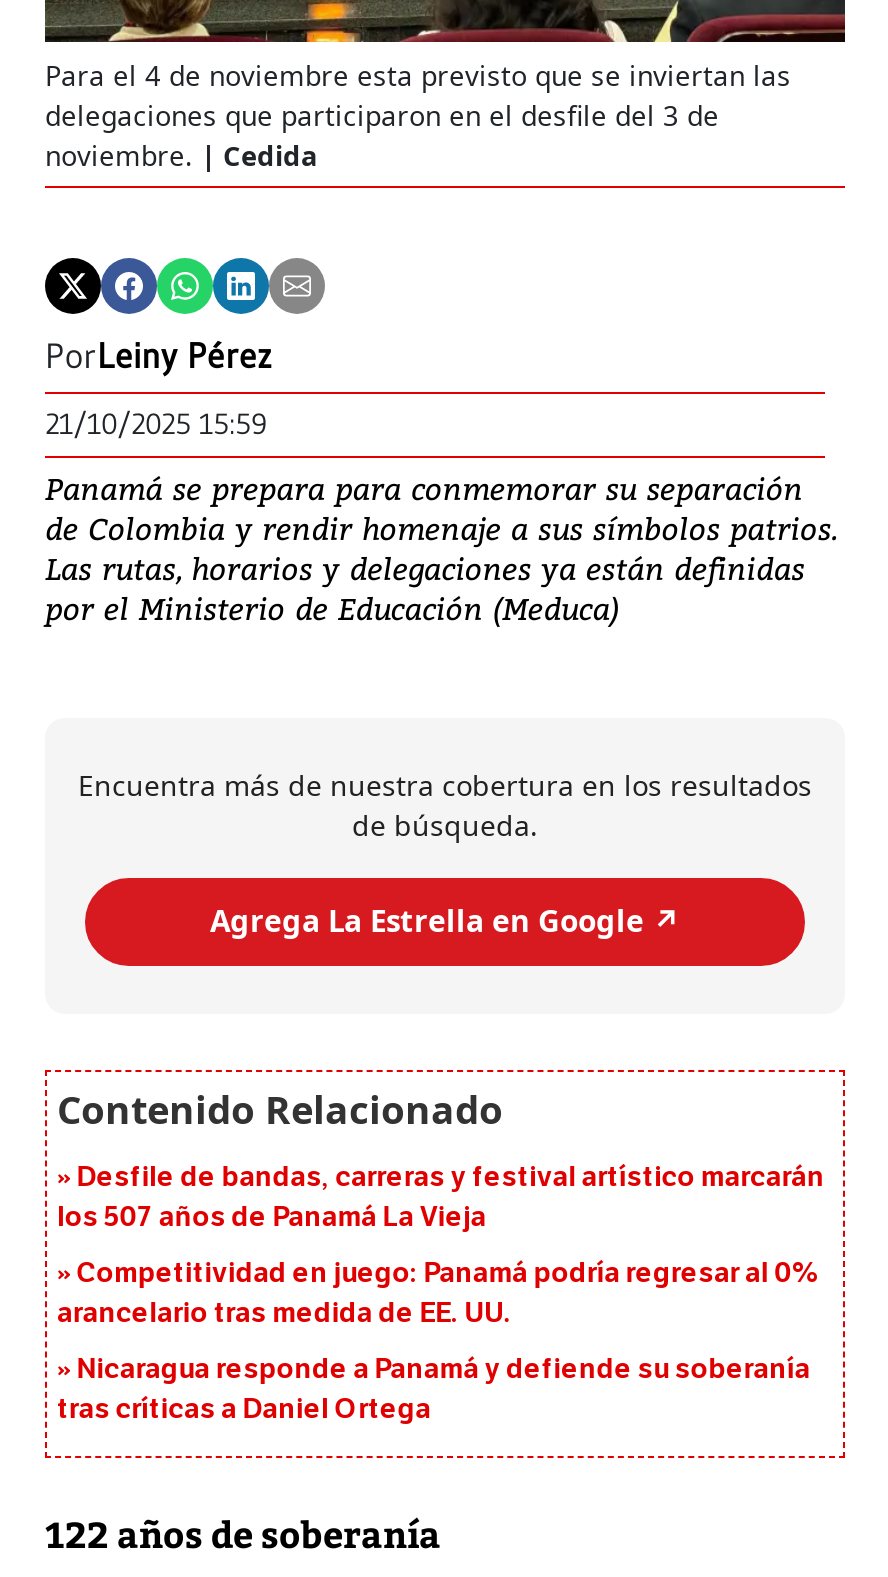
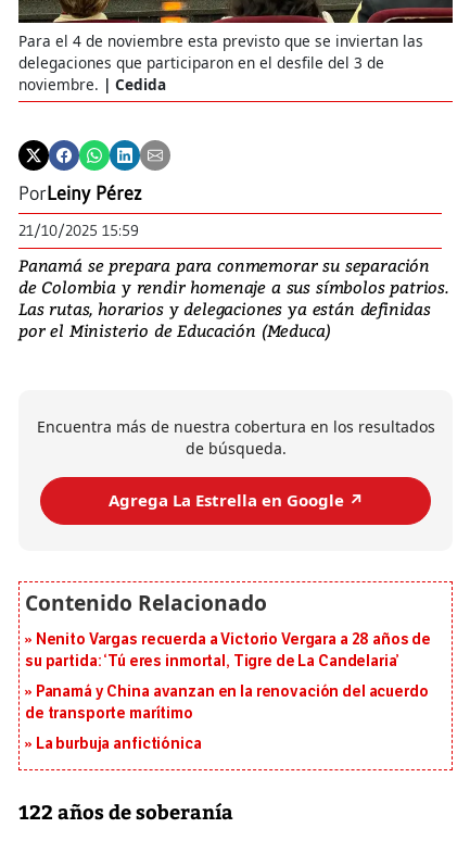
- Desfile de bandas, carreras y festival artístico marcarán
- los 507 años de Panamá La Vieja
+ Nenito Vargas recuerda a Victorio Vergara a 28 años de
+ su partida: ‘Tú eres inmortal, Tigre de La Candelaria’

- Competitividad en juego: Panamá podría regresar al 0%
- arancelario tras medida de EE. UU.
+ Panamá y China avanzan en la renovación del acuerdo
+ de transporte marítimo

- Nicaragua responde a Panamá y defiende su soberanía
- tras críticas a Daniel Ortega
+ La burbuja anfictiónica
